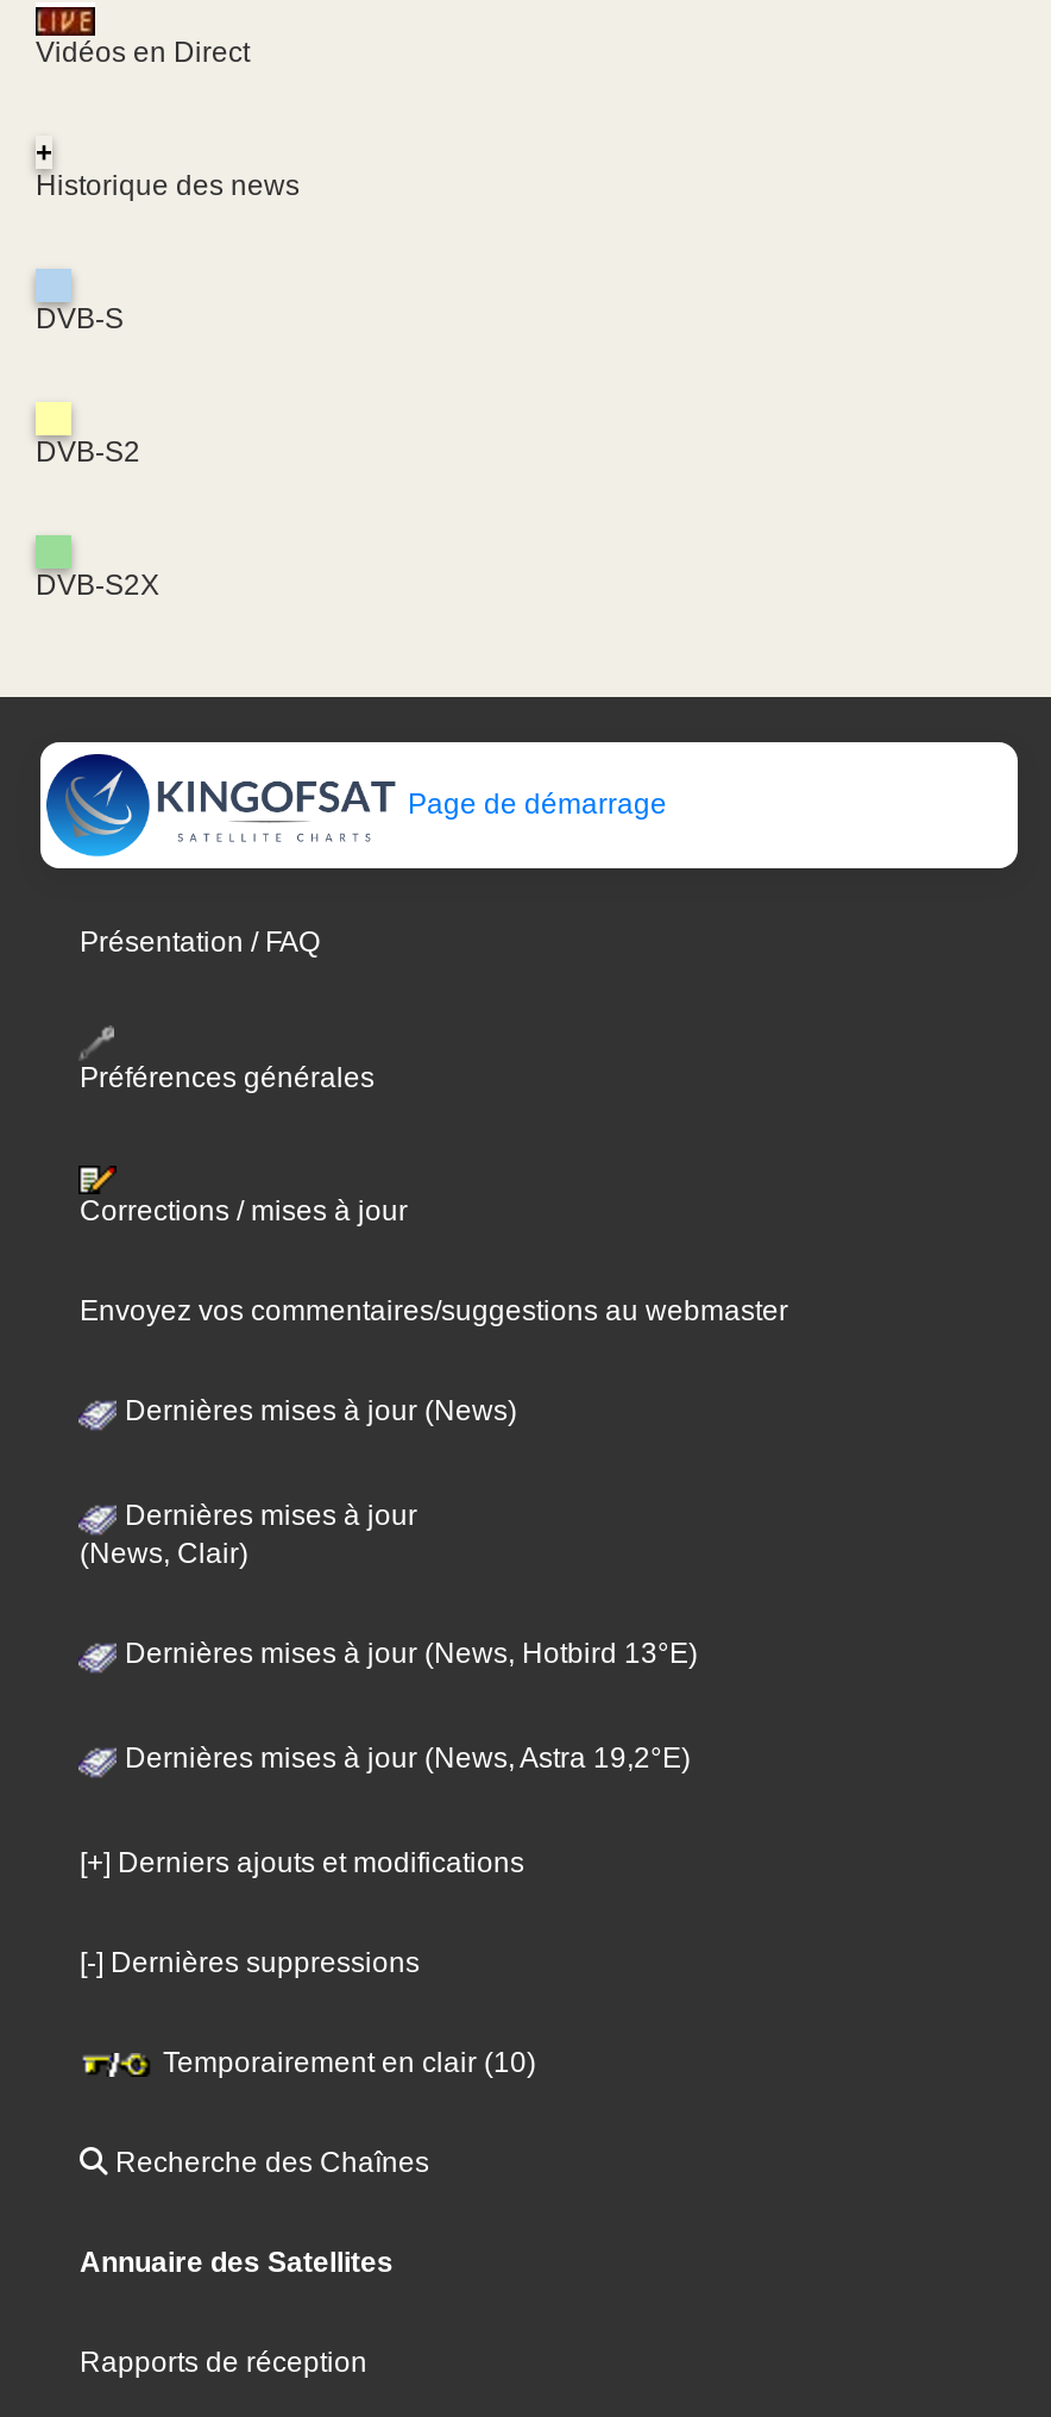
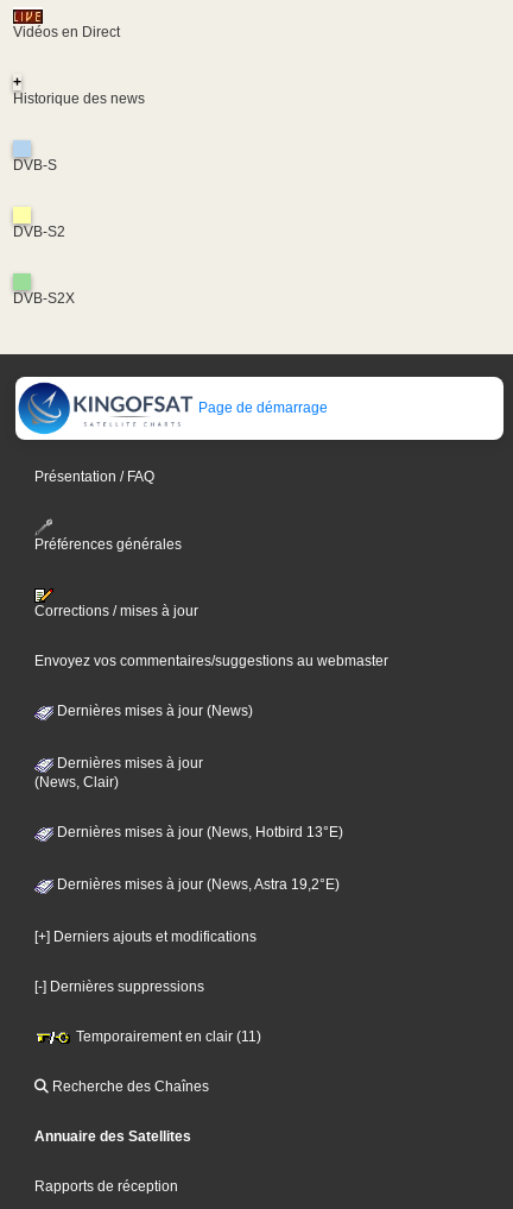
- Temporairement en clair (10)
+ Temporairement en clair (11)
